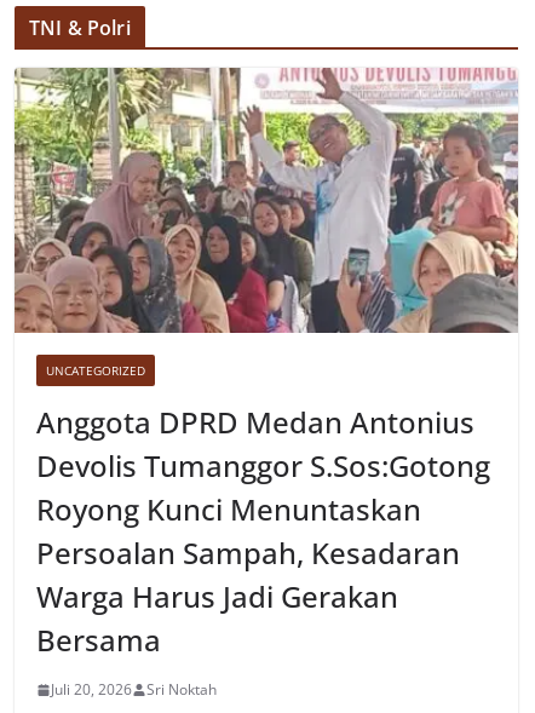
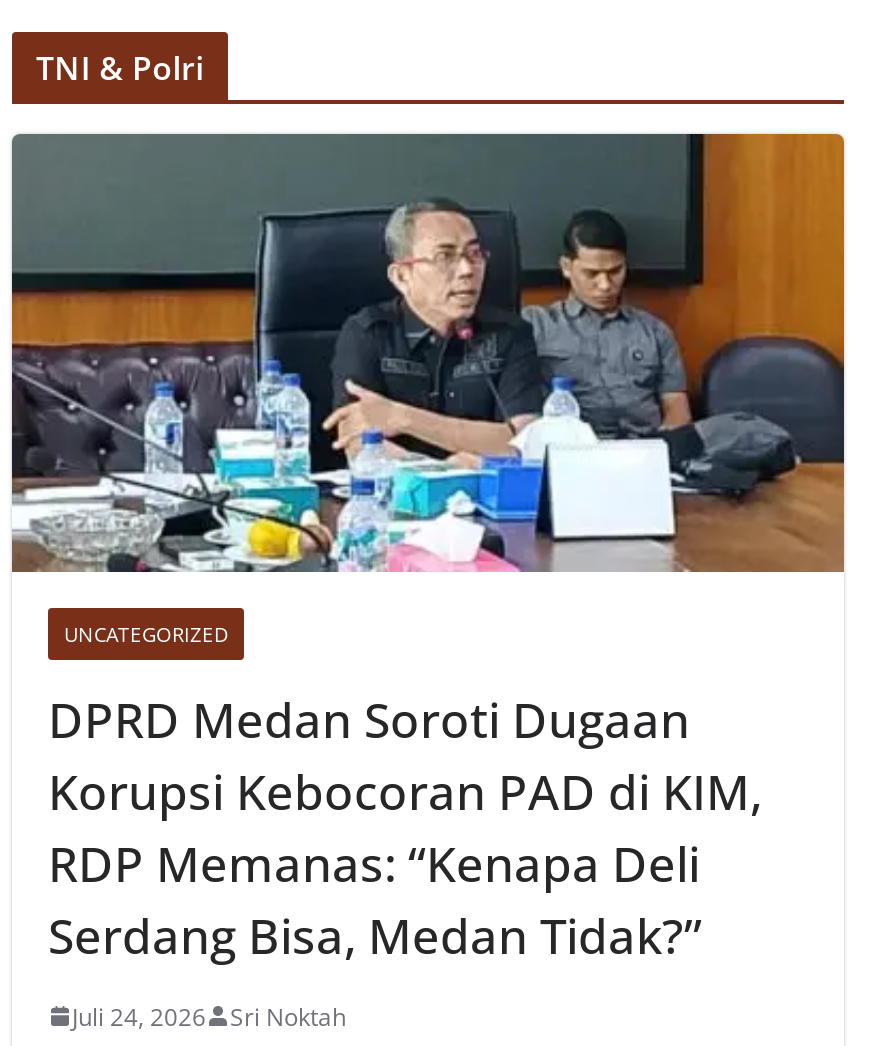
- [image]
+ [image]

- Anggota DPRD Medan Antonius
- Devolis Tumanggor S.Sos:Gotong
- Royong Kunci Menuntaskan
- Persoalan Sampah, Kesadaran
- Warga Harus Jadi Gerakan
- Bersama
+ DPRD Medan Soroti Dugaan
+ Korupsi Kebocoran PAD di KIM,
+ RDP Memanas: “Kenapa Deli
+ Serdang Bisa, Medan Tidak?”

- Juli 20, 2026 Sri Noktah
+ Juli 24, 2026 Sri Noktah
